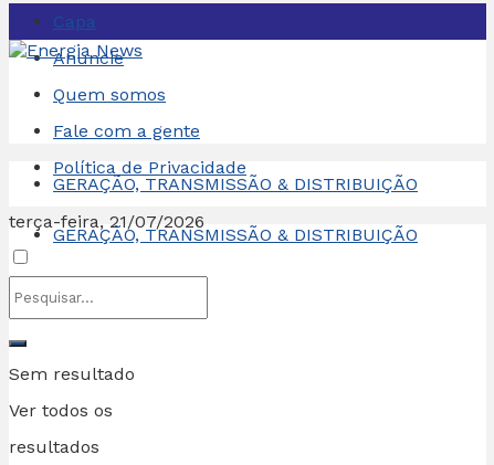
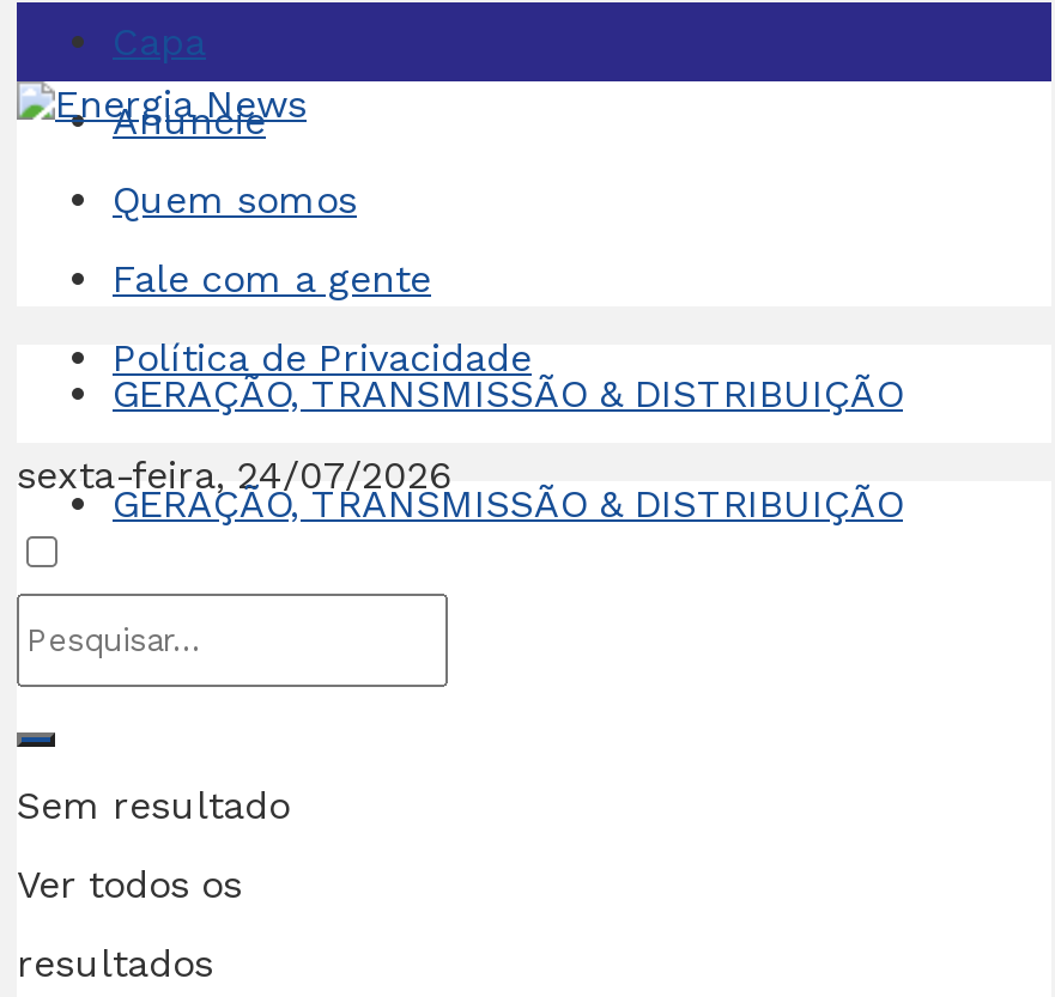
- terça-feira, 21/07/2026
+ sexta-feira, 24/07/2026
